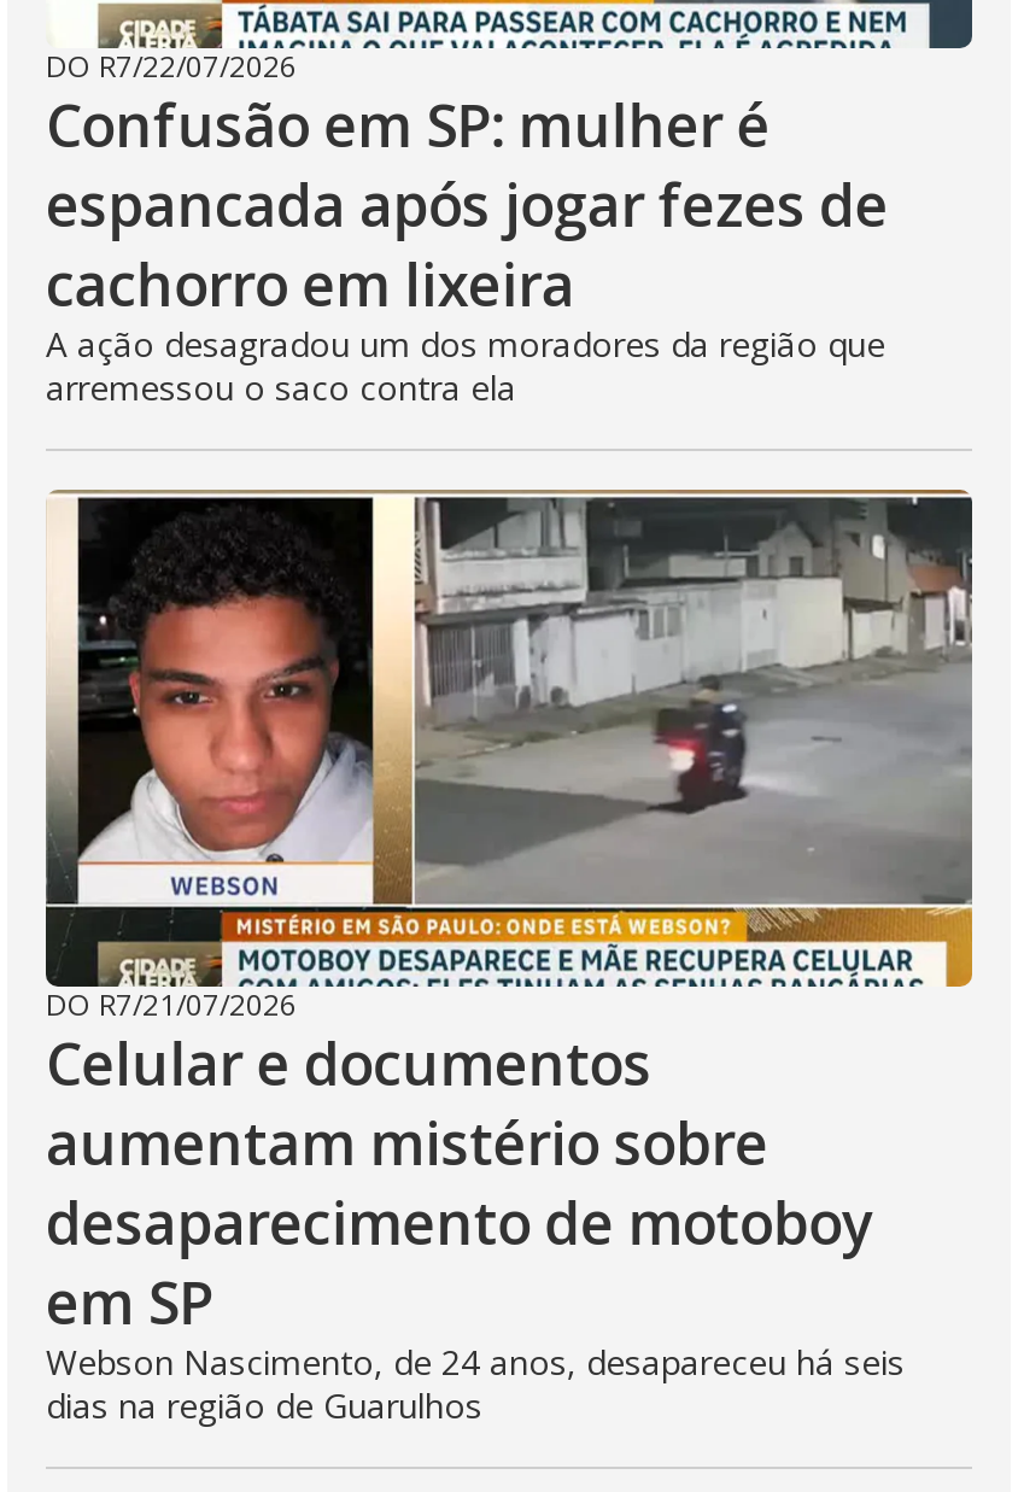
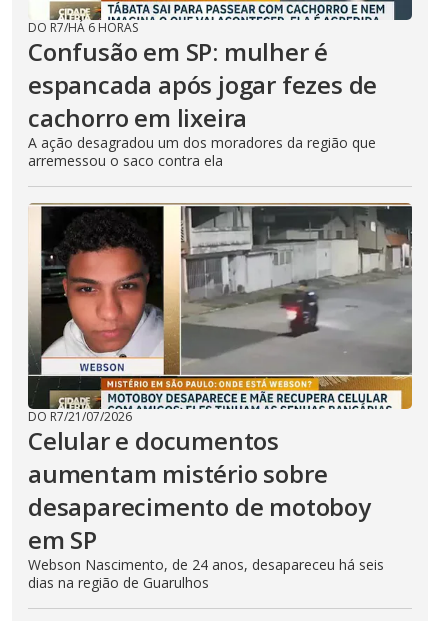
- DO R7/22/07/2026
+ DO R7/HÁ 6 HORAS
